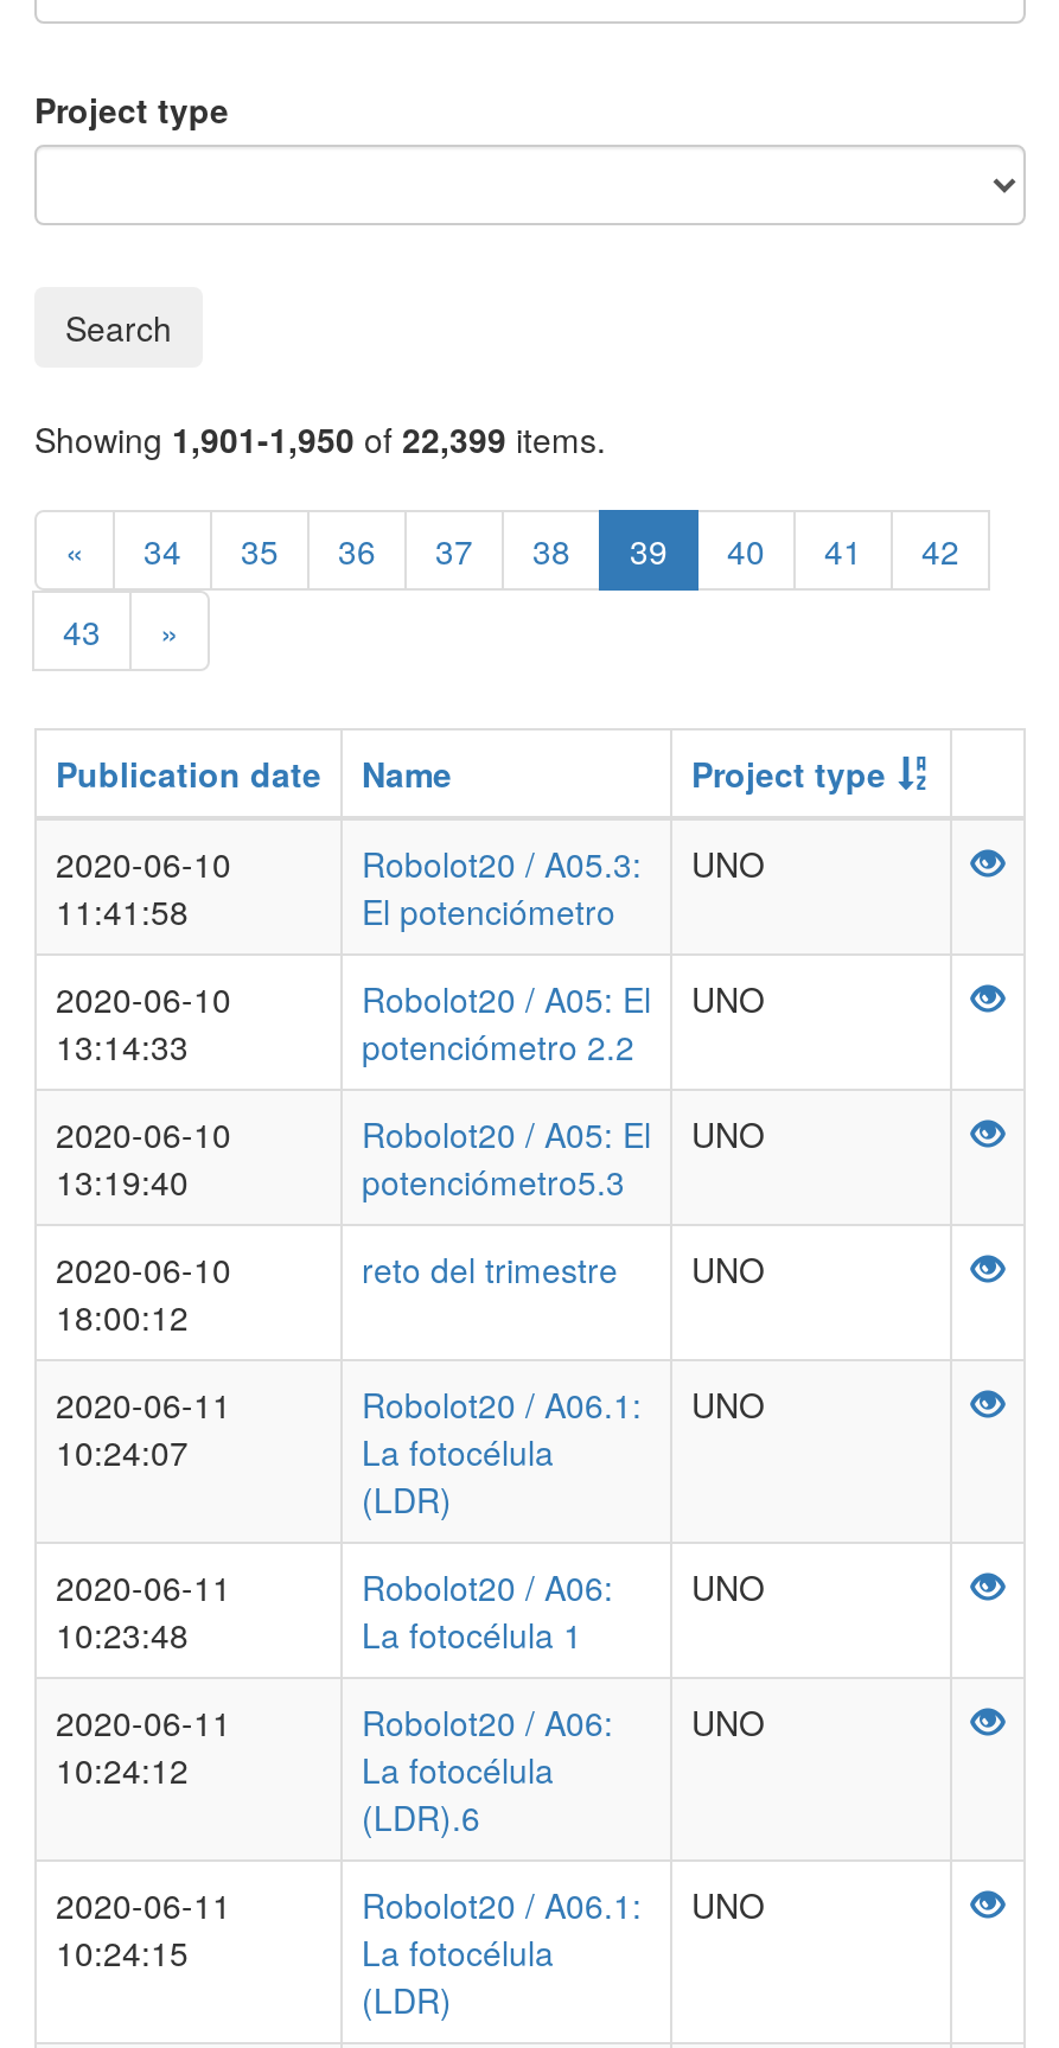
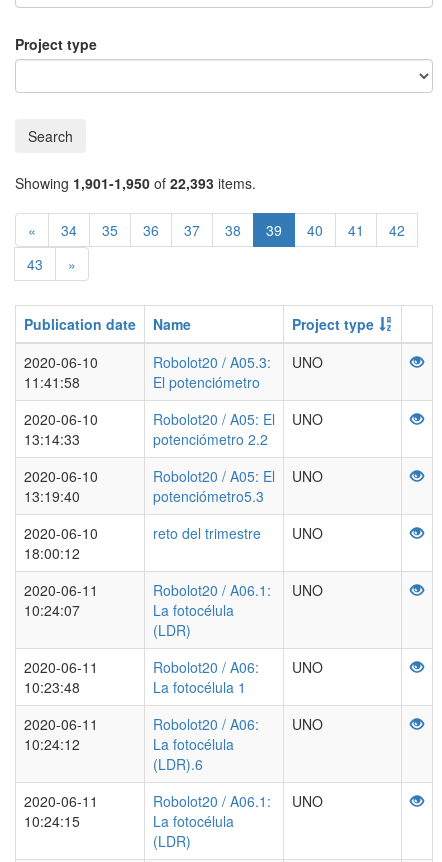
- Showing 1,901-1,950 of 22,399 items.
+ Showing 1,901-1,950 of 22,393 items.
